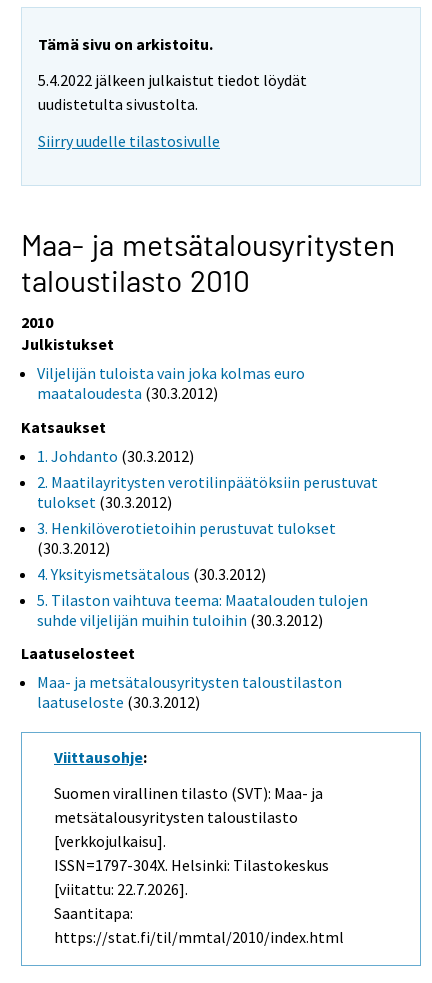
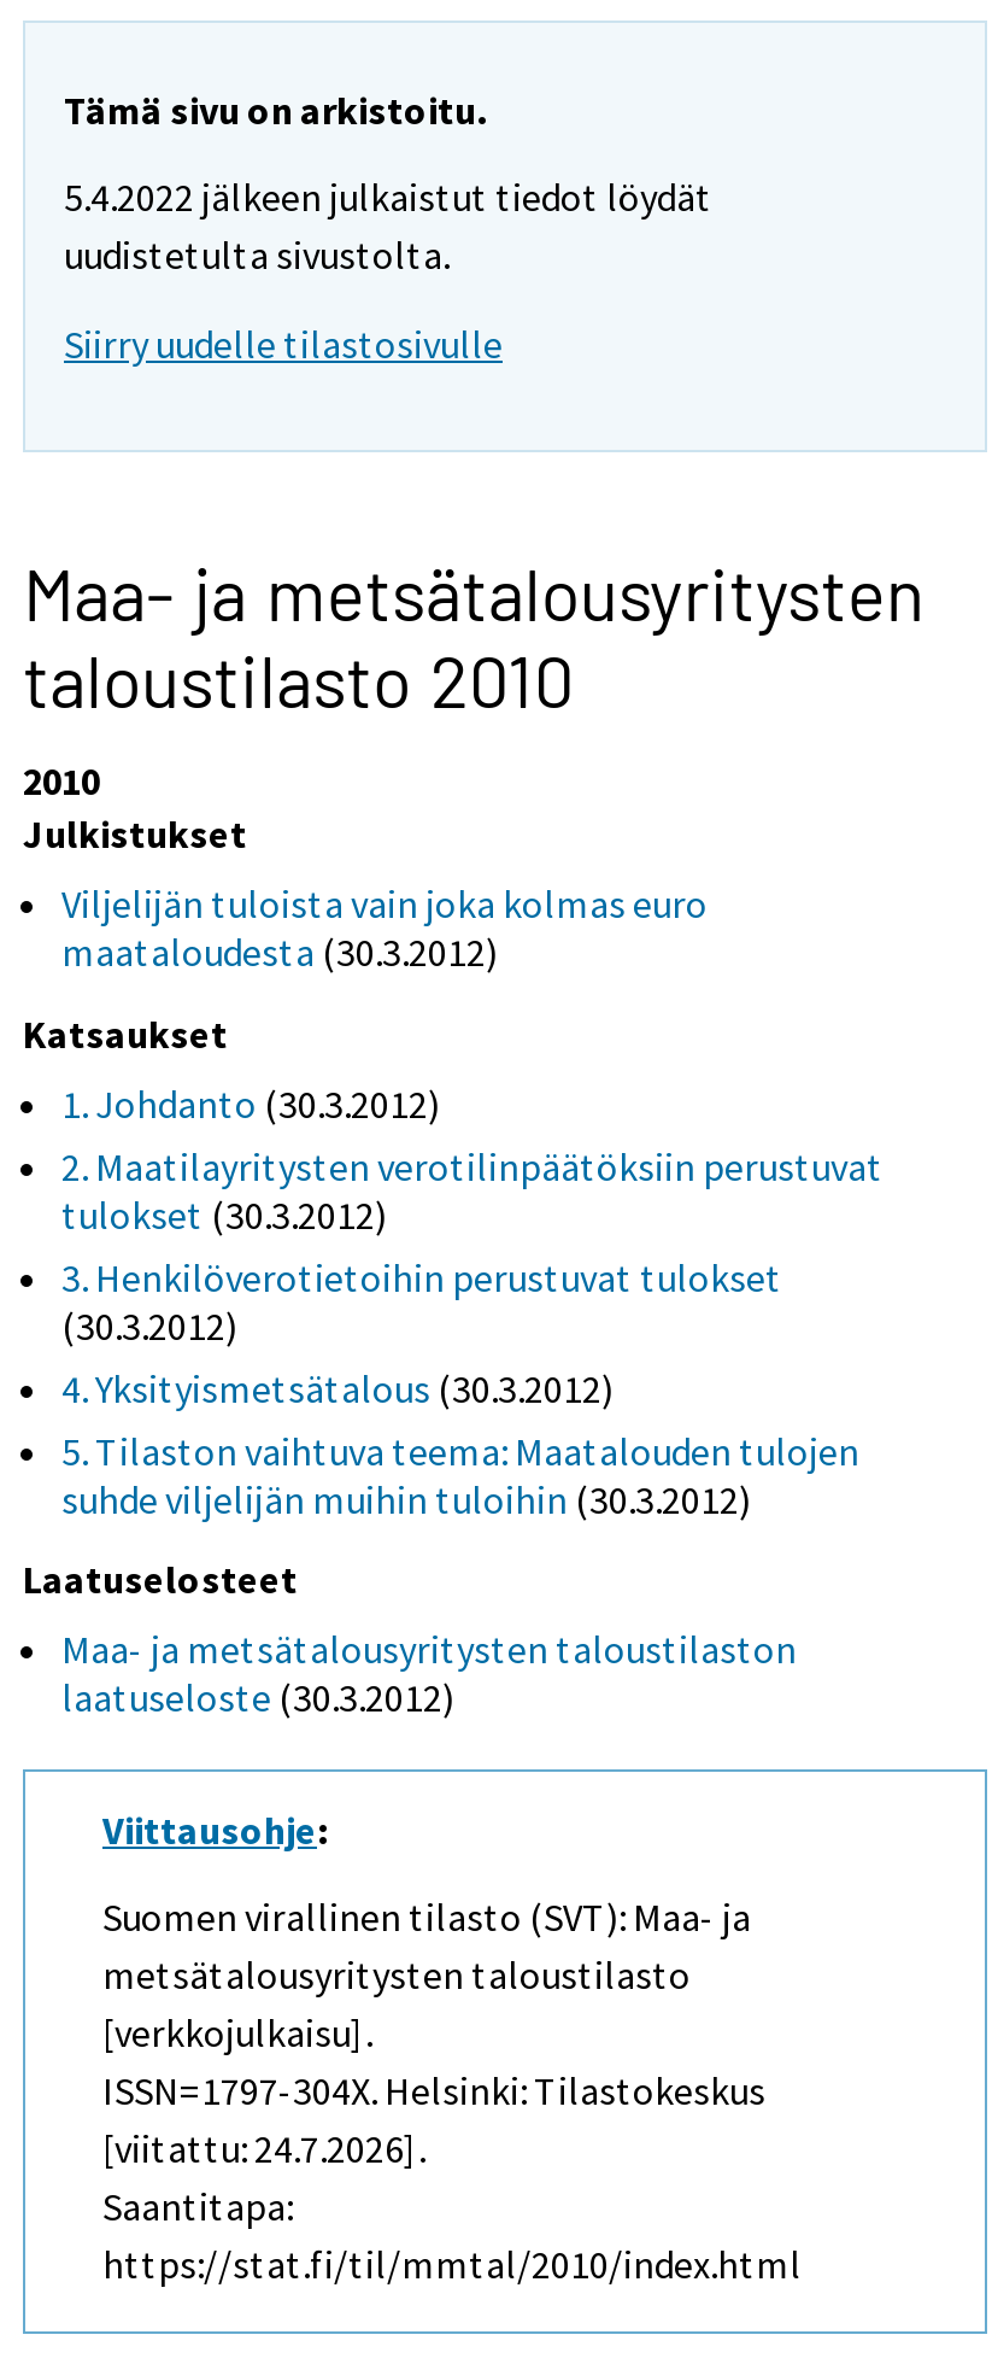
- [viitattu: 22.7.2026].
+ [viitattu: 24.7.2026].
